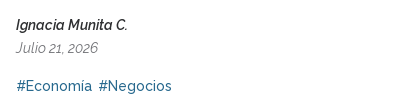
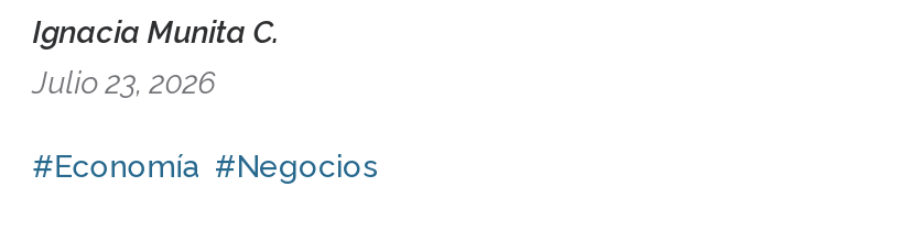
- Julio 21, 2026
+ Julio 23, 2026
